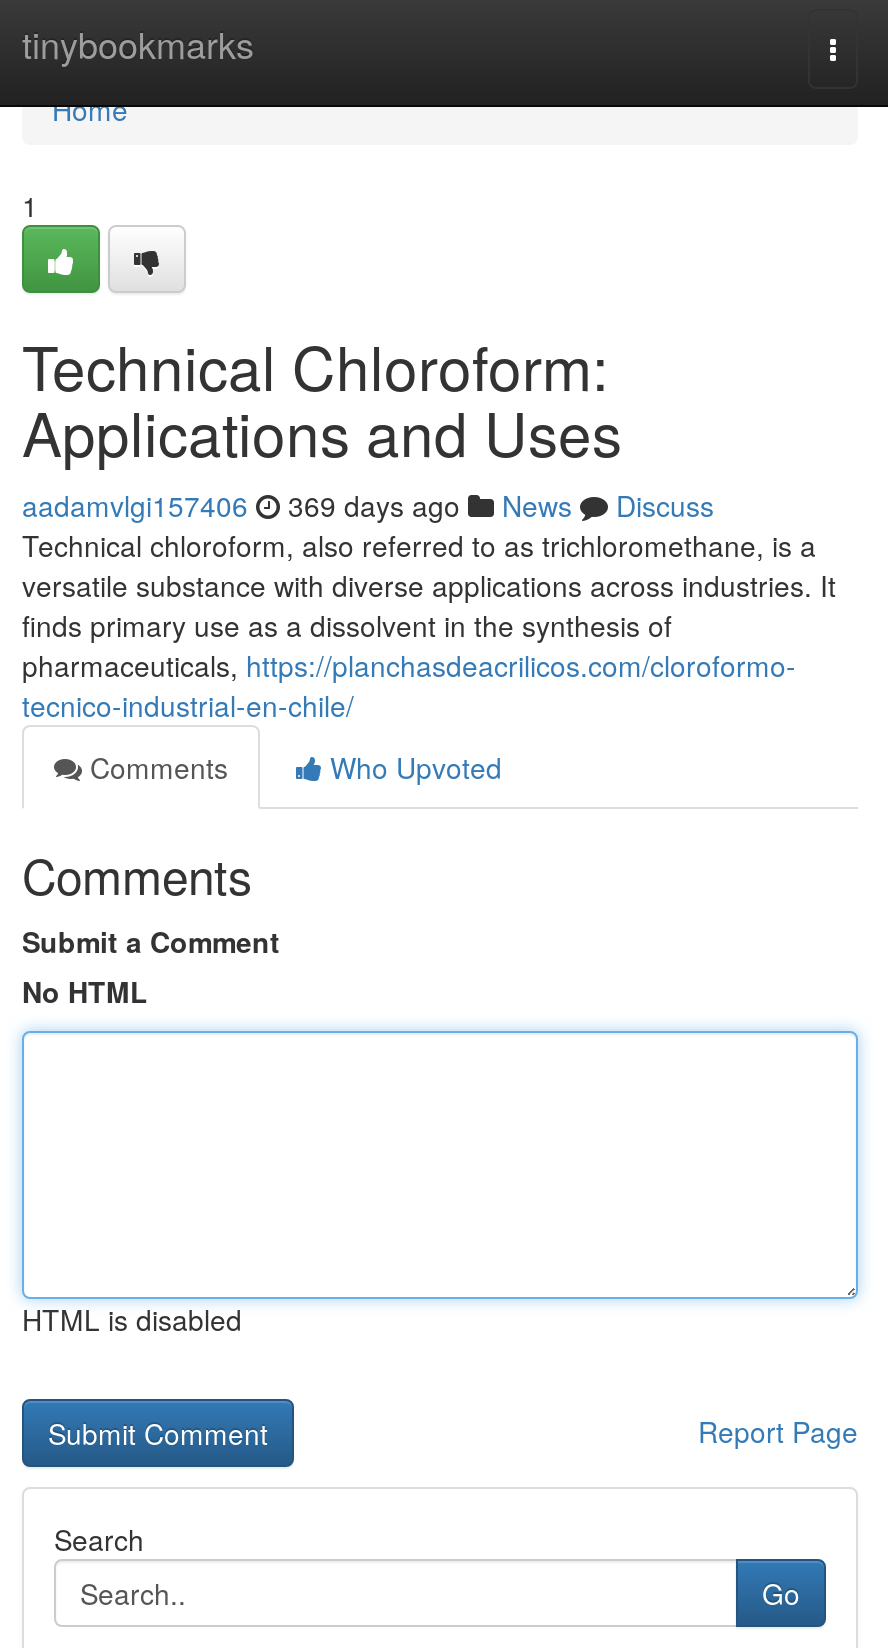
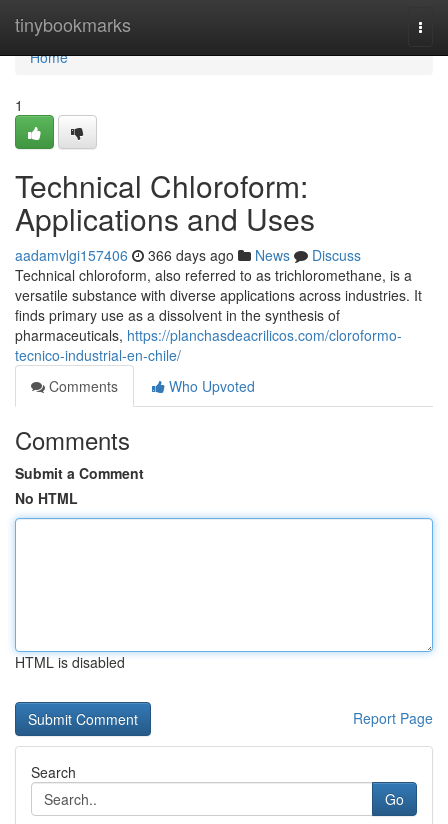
- aadamvlgi157406 369 days ago News Discuss
+ aadamvlgi157406 366 days ago News Discuss
